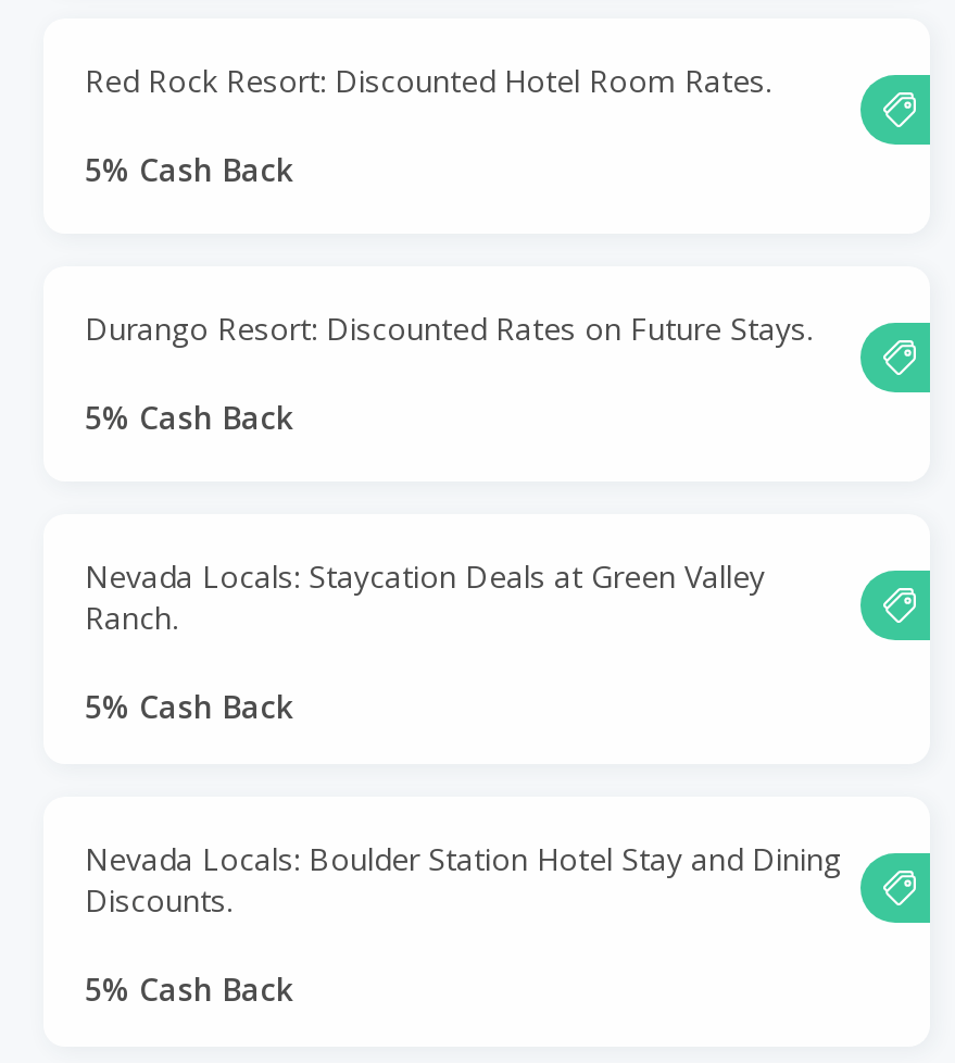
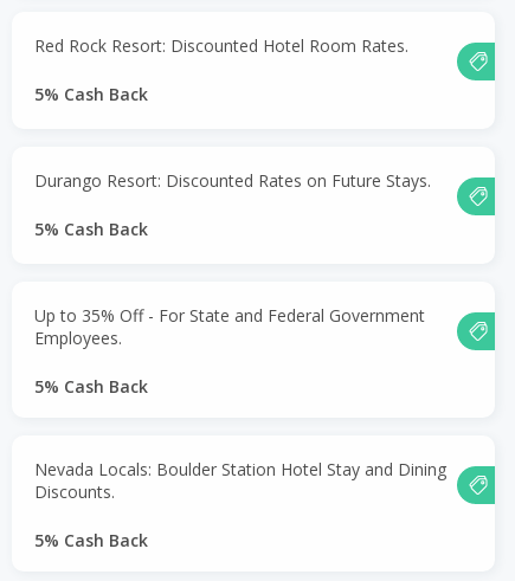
- Nevada Locals: Staycation Deals at Green Valley
- Ranch.
+ Up to 35% Off - For State and Federal Government
+ Employees.
